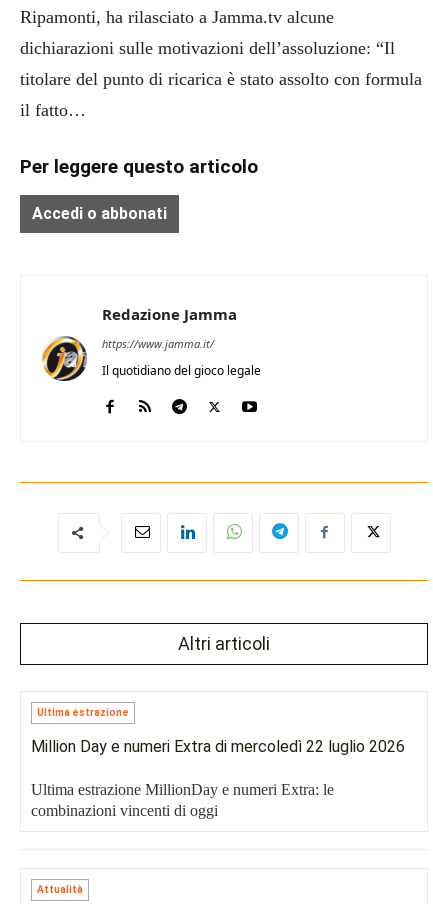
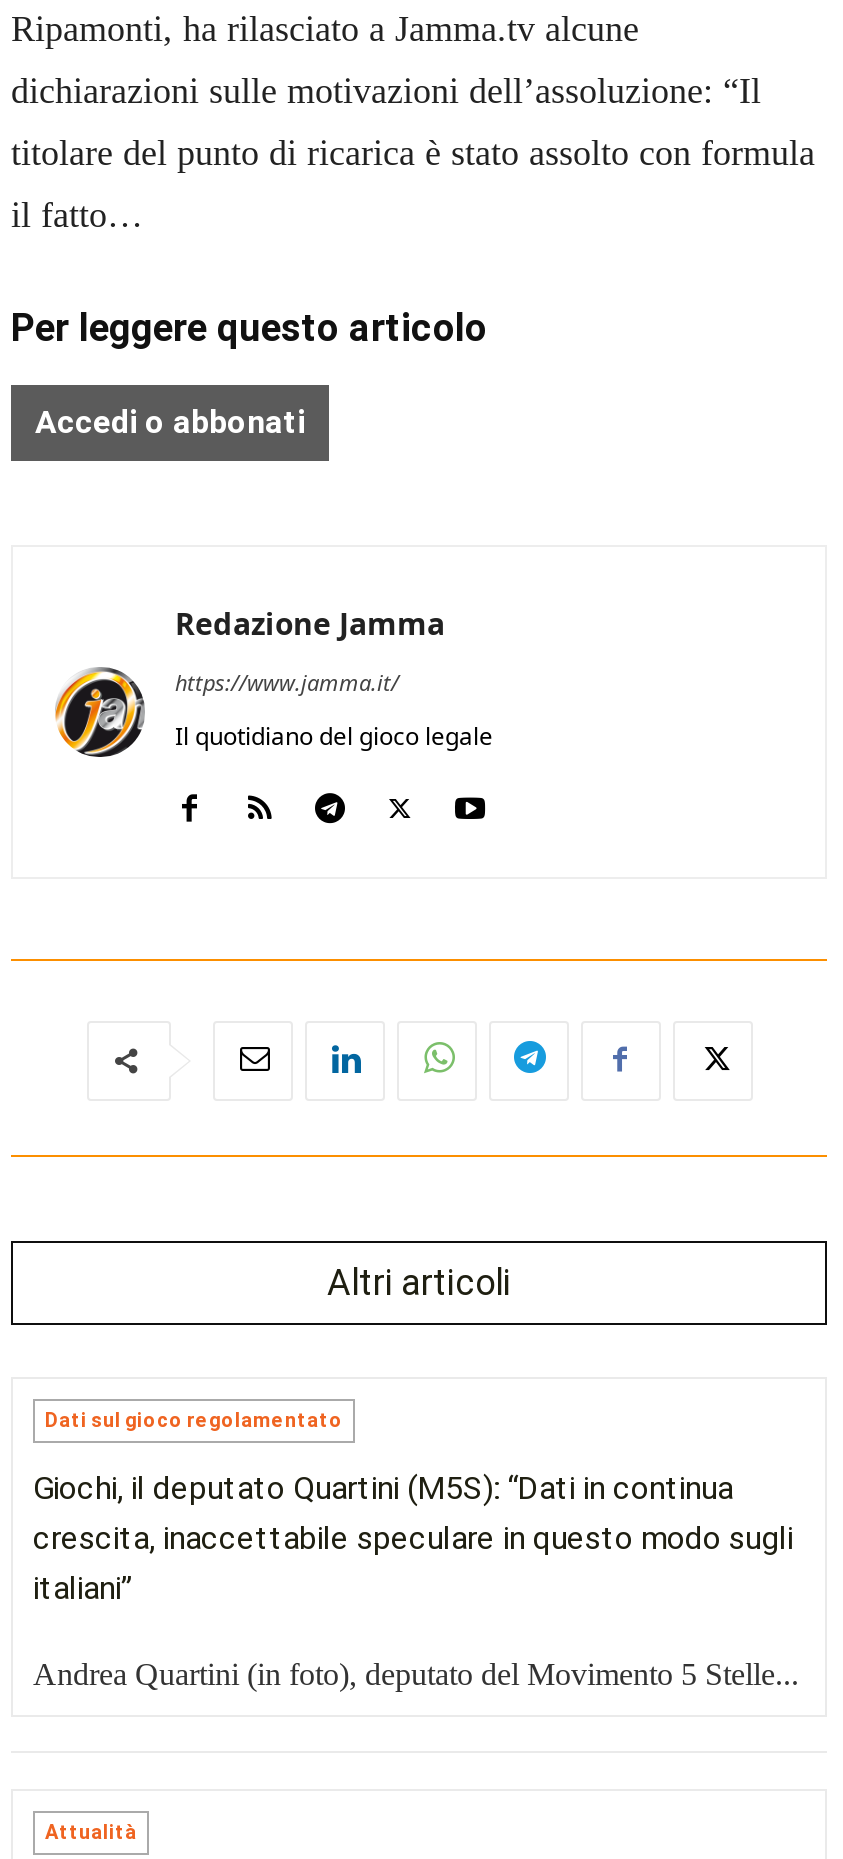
- Ultima estrazione
+ Dati sul gioco regolamentato

- Million Day e numeri Extra di mercoledì 22 luglio 2026
+ Giochi, il deputato Quartini (M5S): “Dati in continua
+ crescita, inaccettabile speculare in questo modo sugli
+ italiani”

- Ultima estrazione MillionDay e numeri Extra: le
- combinazioni vincenti di oggi
+ Andrea Quartini (in foto), deputato del Movimento 5 Stelle...
